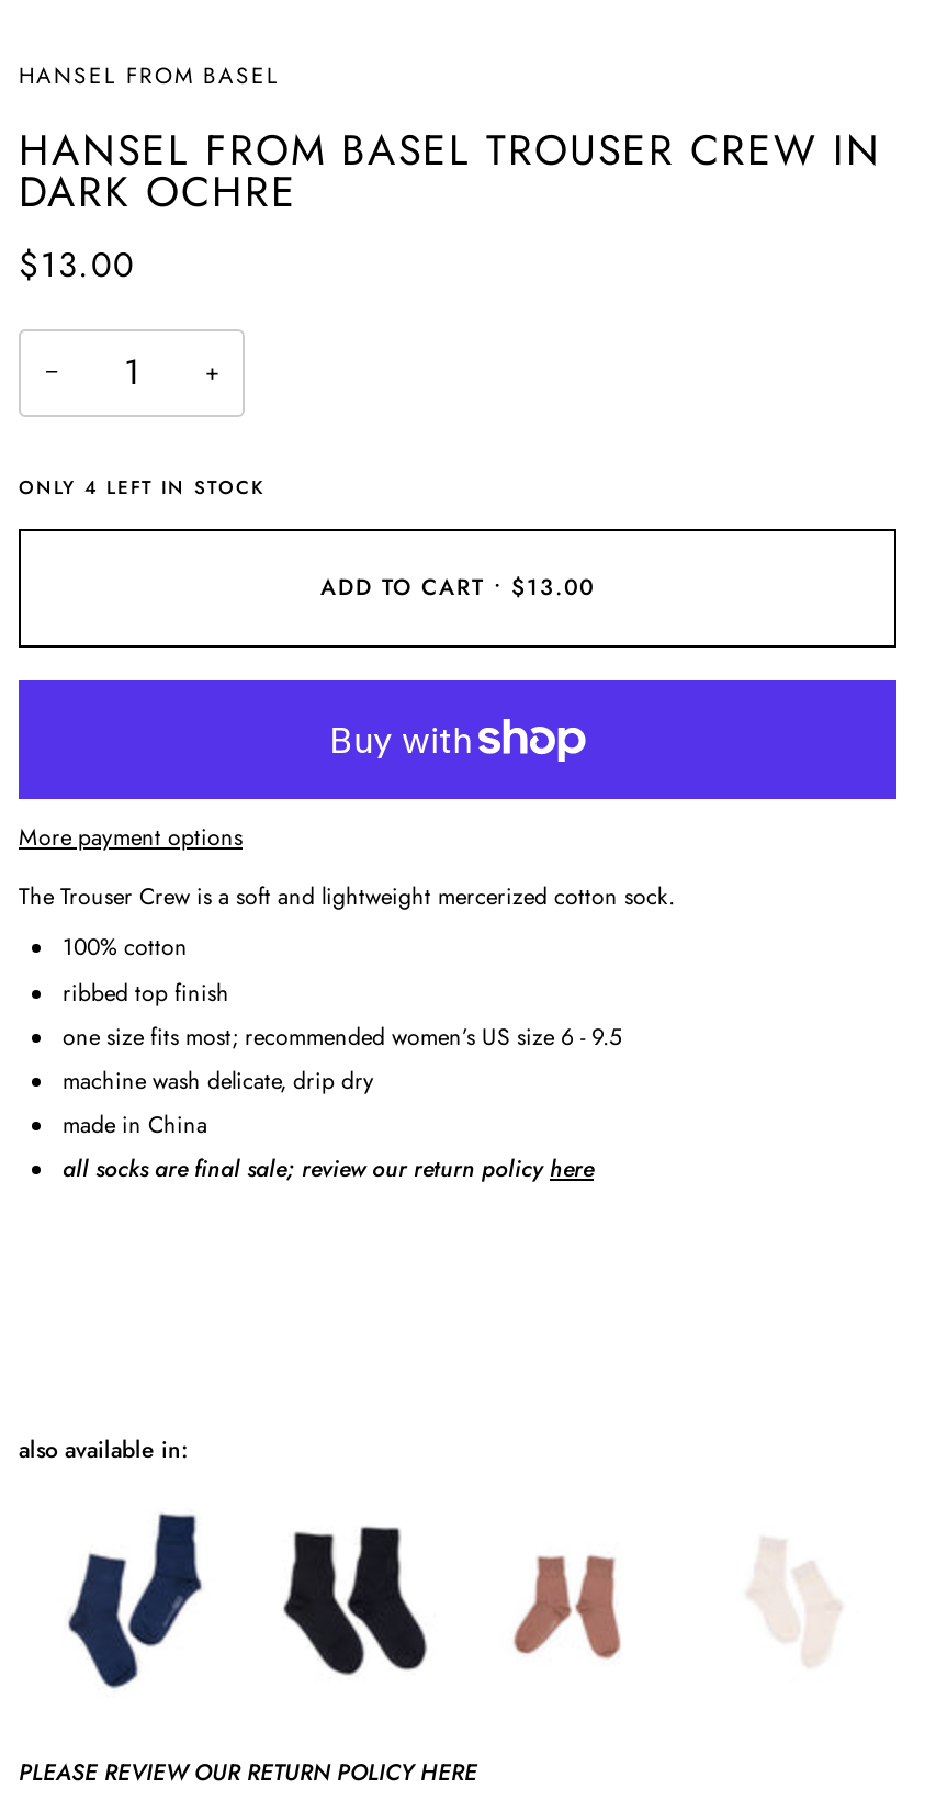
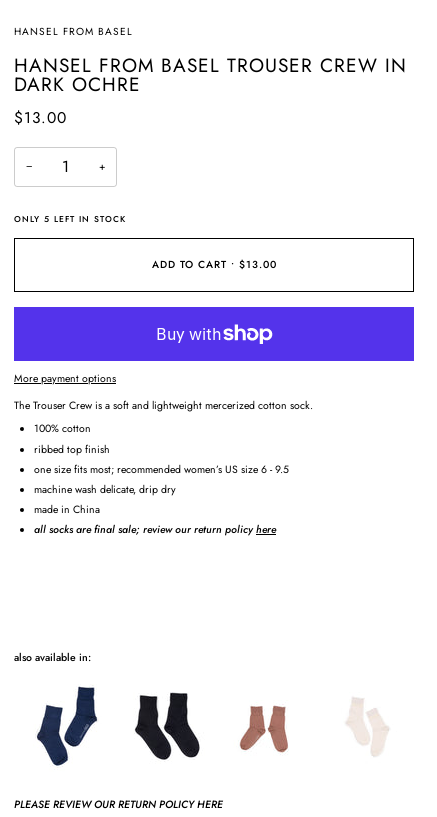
- ONLY 4 LEFT IN STOCK
+ ONLY 5 LEFT IN STOCK
